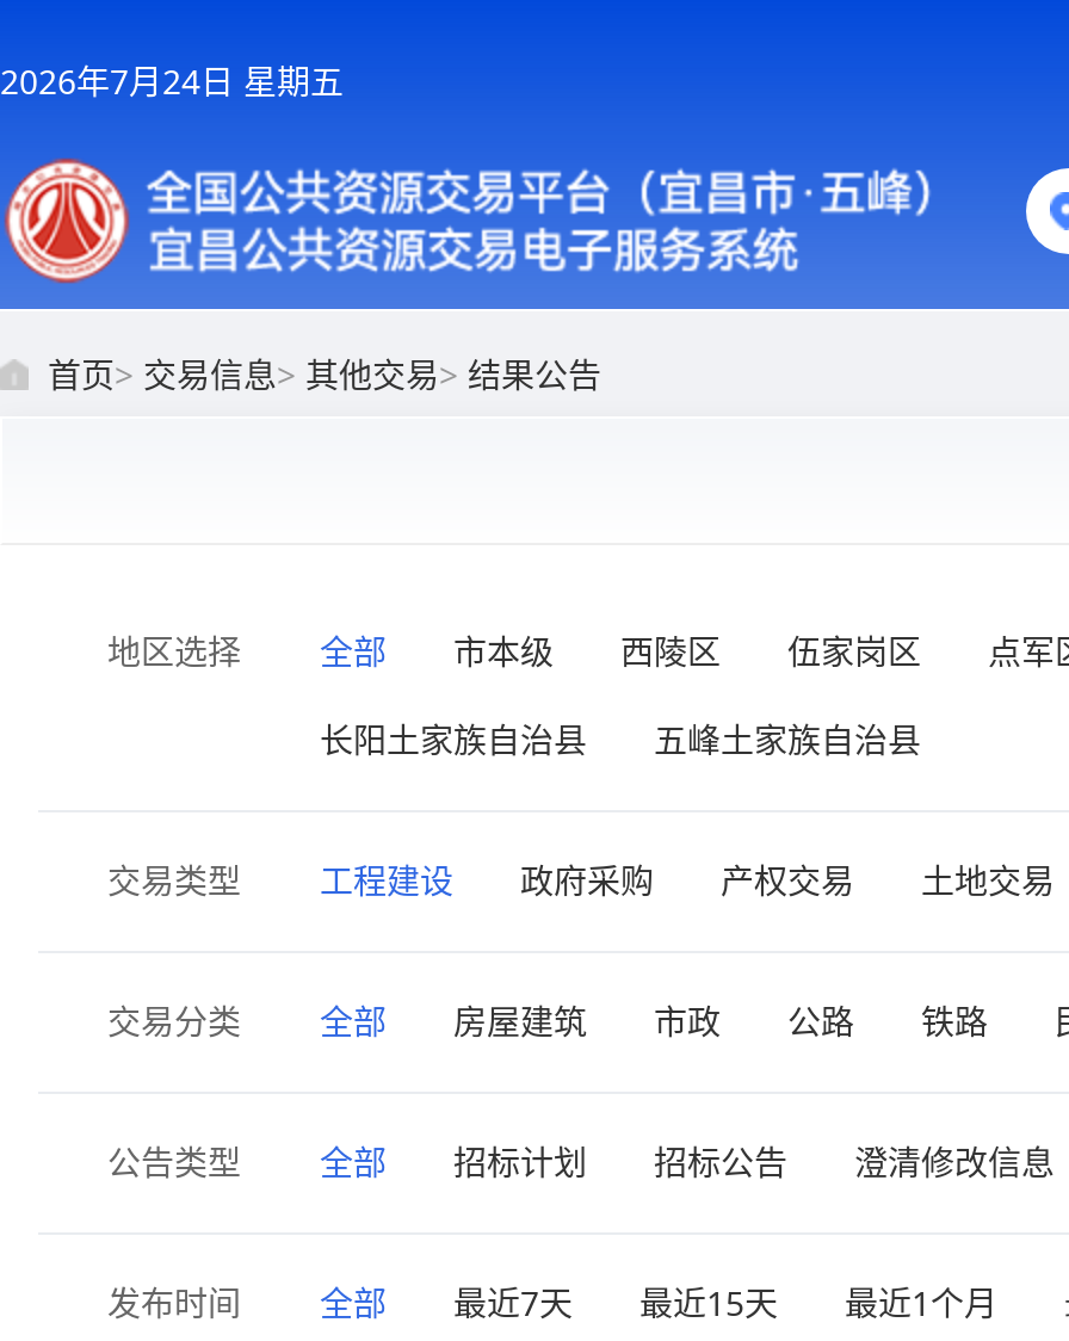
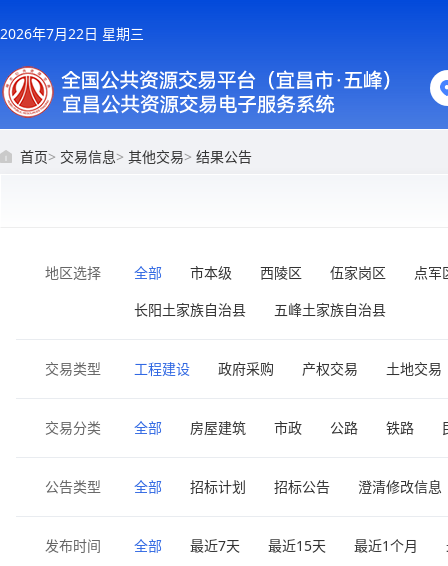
- 2026年7月24日 星期五
+ 2026年7月22日 星期三
